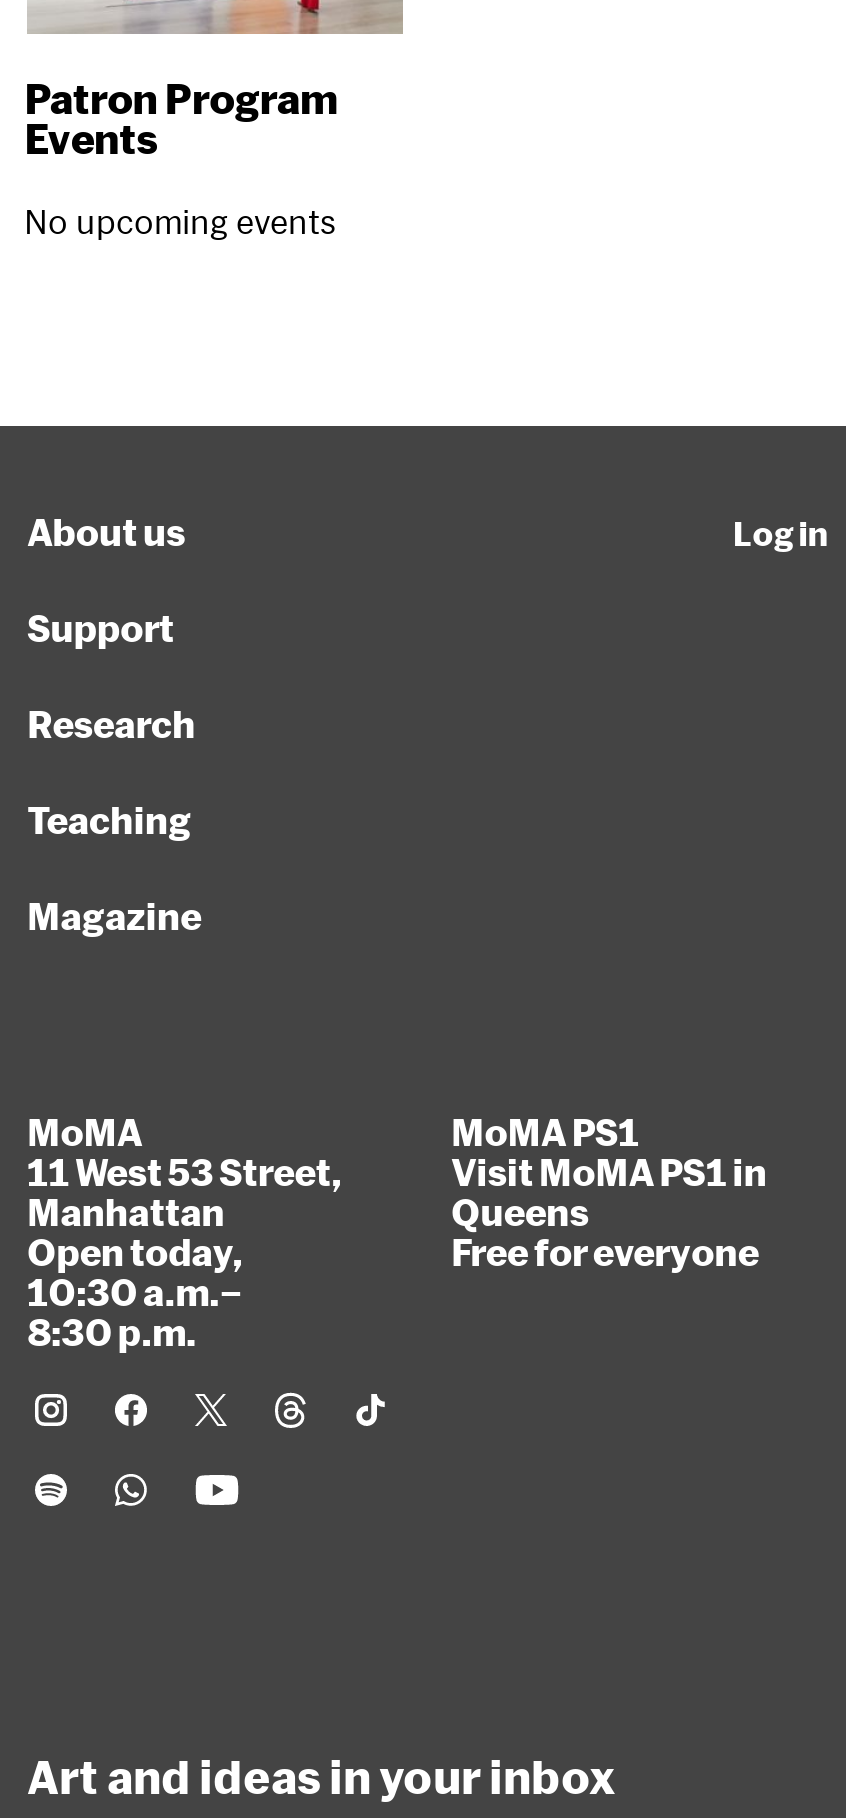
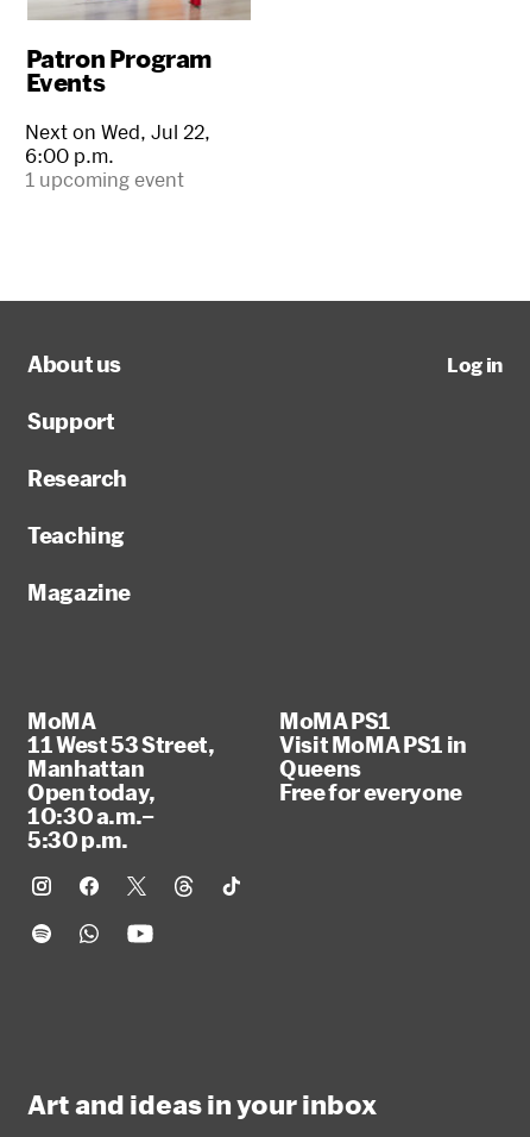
- No upcoming events
+ Next on Wed, Jul 22,
+ 6:00 p.m.
+ 1 upcoming event

- 8:30 p.m.
+ 5:30 p.m.
